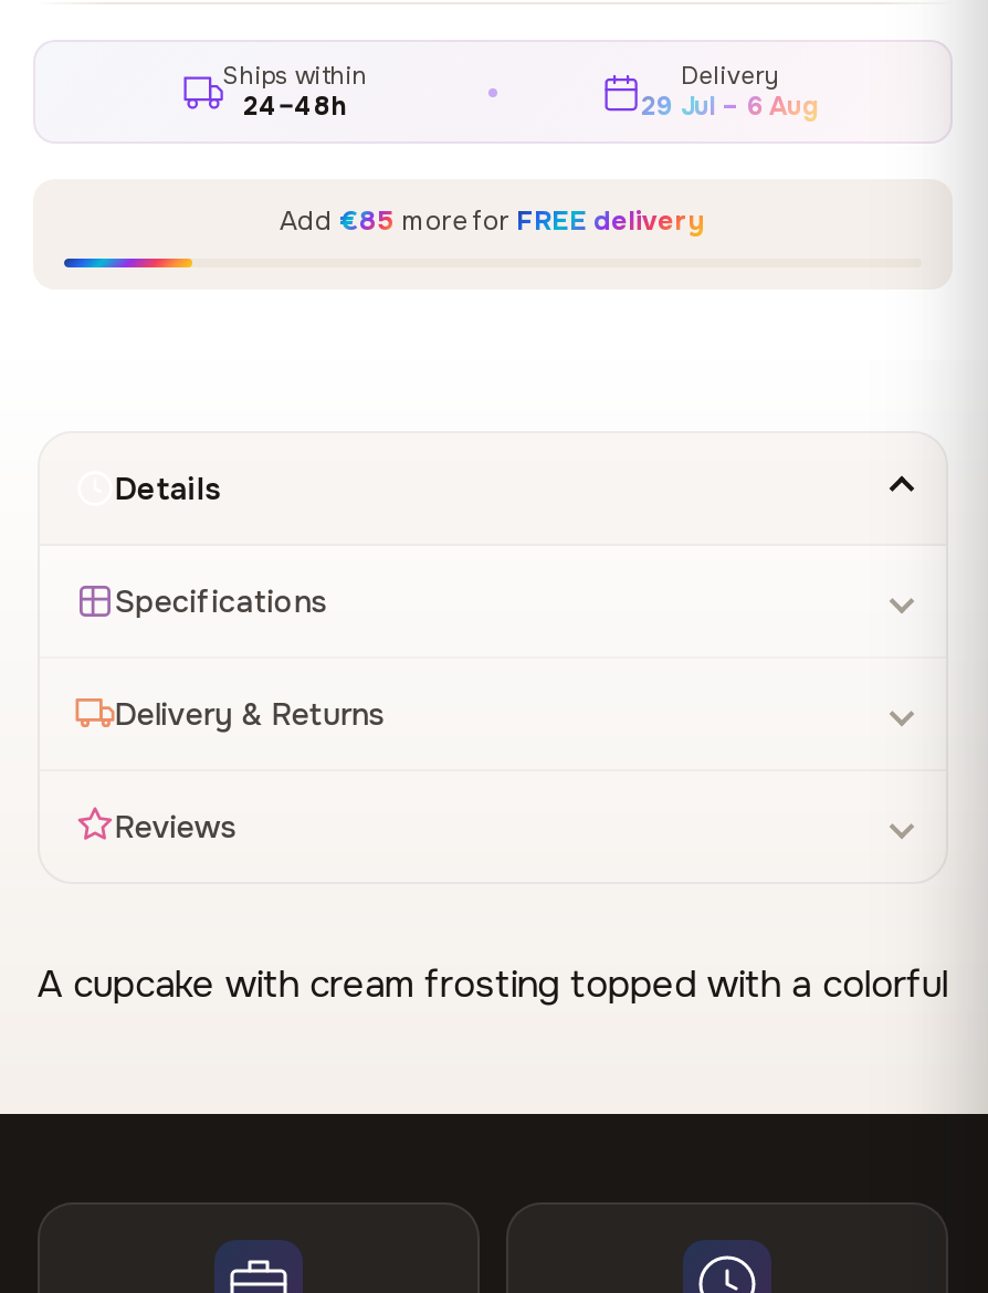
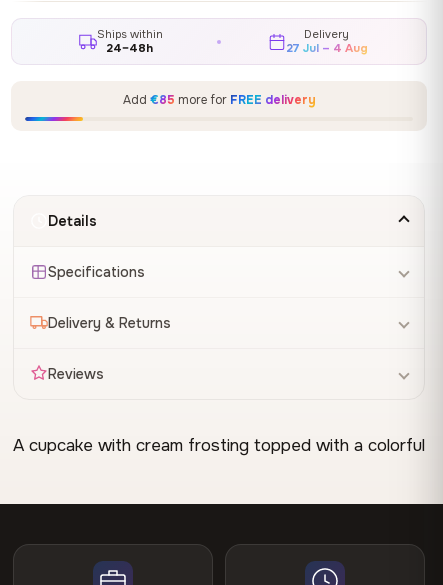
- 29 Jul – 6 Aug
+ 27 Jul – 4 Aug
